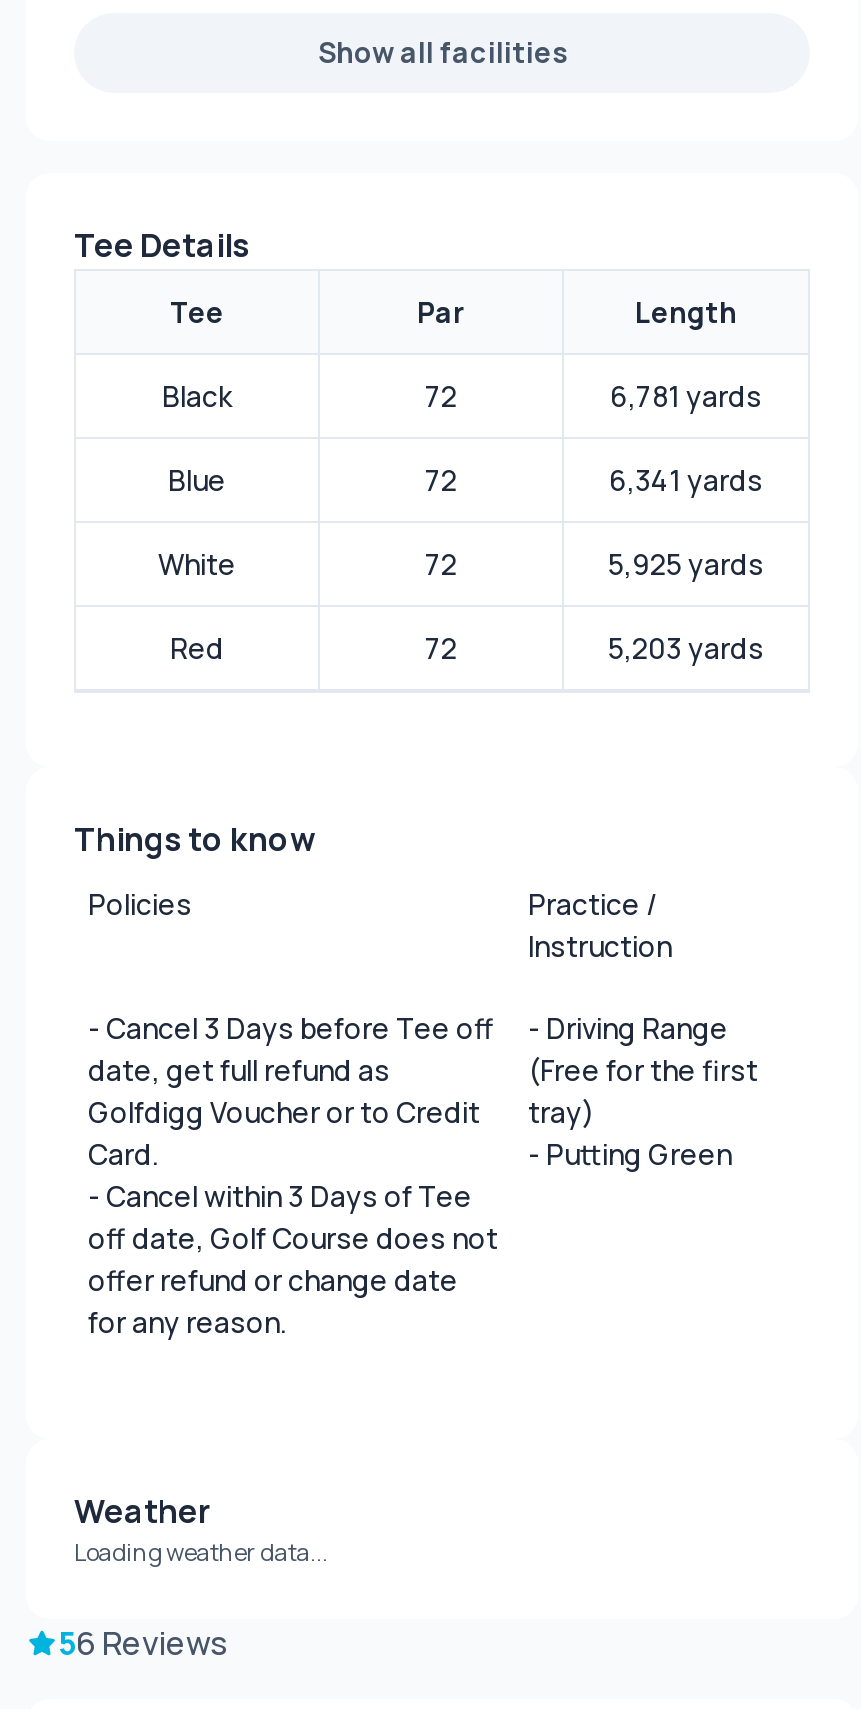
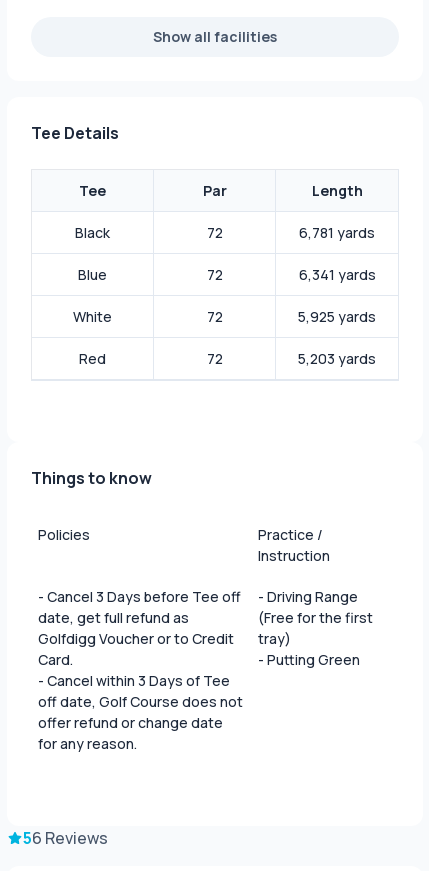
moved down: Tee | Par | Length | ... | 72 | 5,203 yards

moved down: Things to know

moved down: Policies | Practice / | Instruction | ... | tray) | - Putting Green

- Weather
- Loading weather data...
